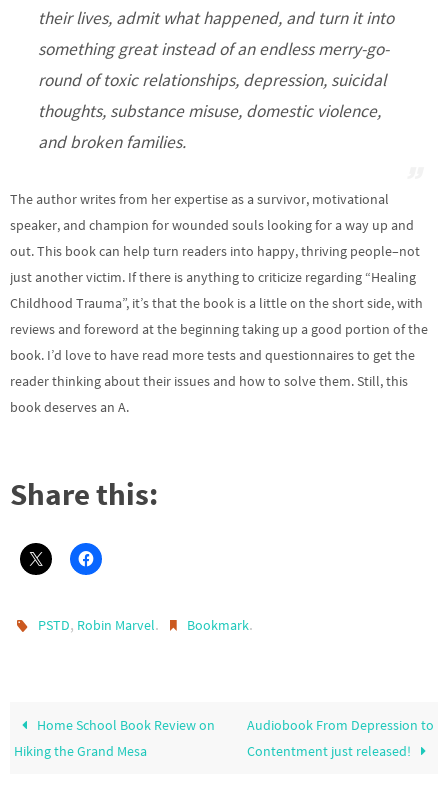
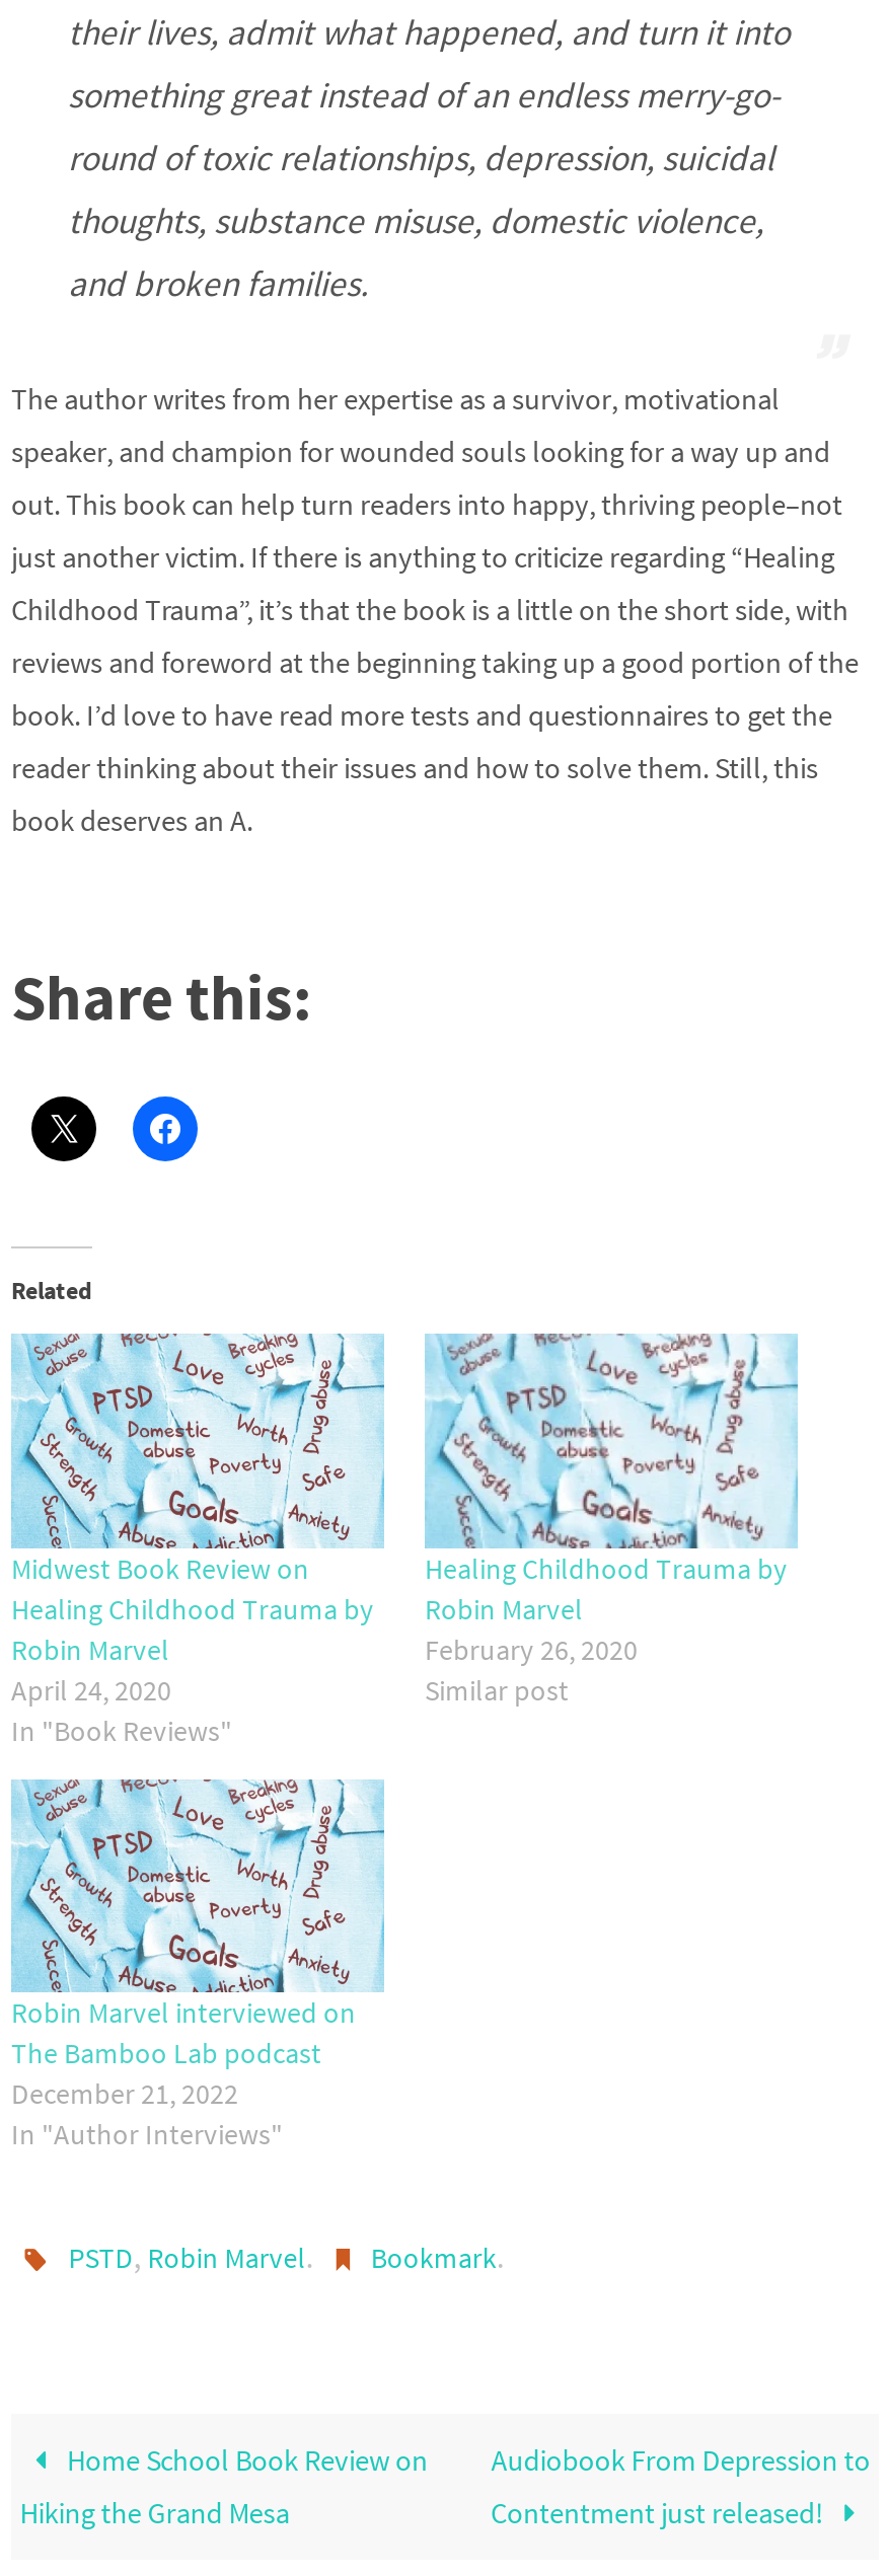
+ [image]
+ Midwest Book Review on
+ Healing Childhood Trauma by
+ Robin Marvel
+ April 24, 2020
+ In "Book Reviews"

+ [image]
+ Robin Marvel interviewed on
+ The Bamboo Lab podcast
+ December 21, 2022
+ In "Author Interviews"

+ Related

+ [image]
+ Healing Childhood Trauma by
+ Robin Marvel
+ February 26, 2020
+ Similar post
